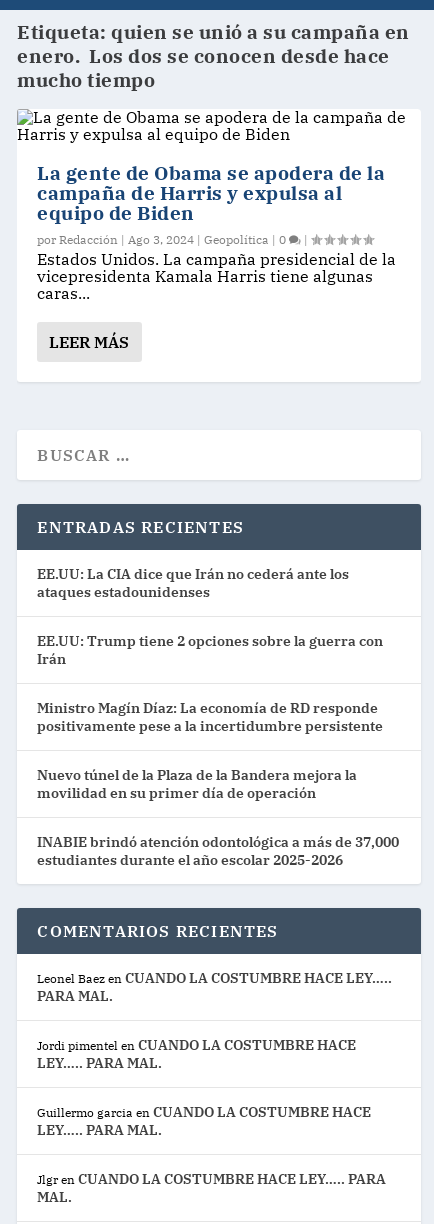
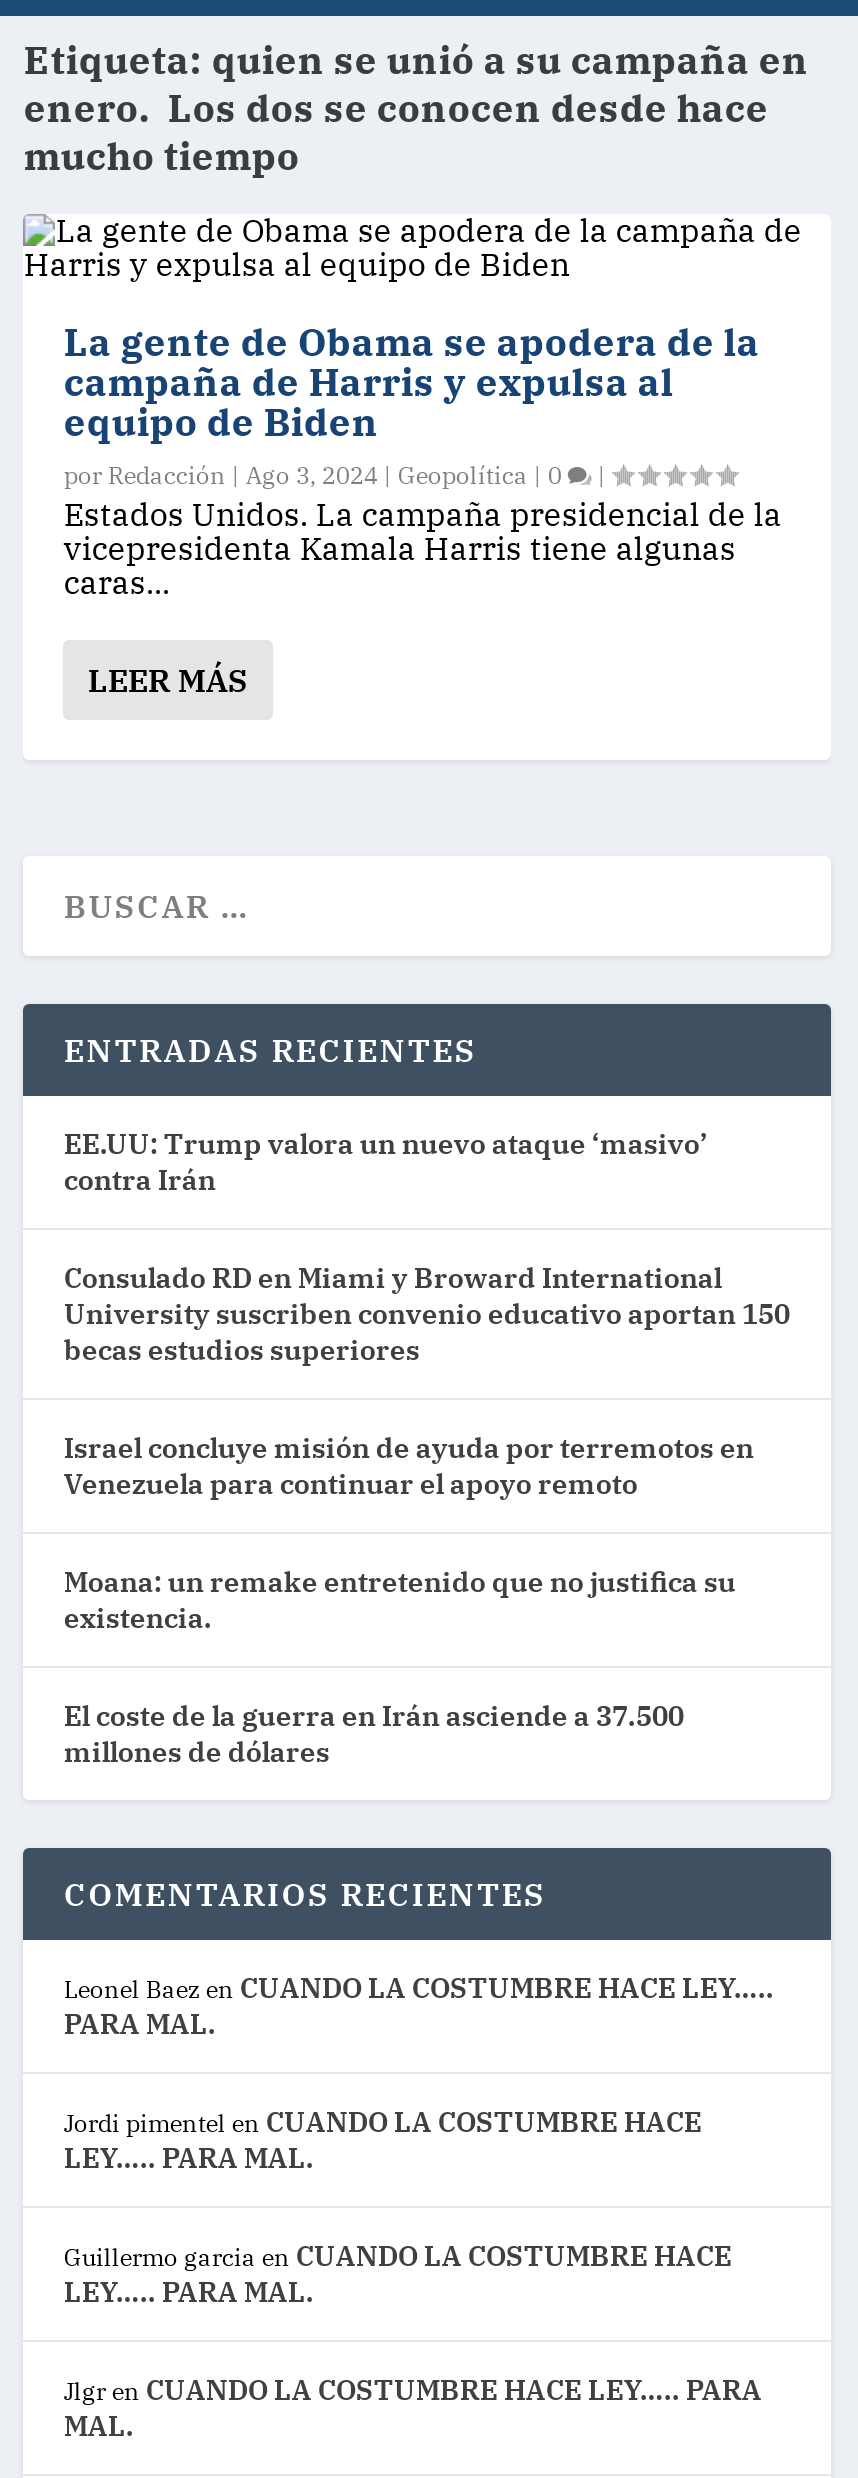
- EE.UU: La CIA dice que Irán no cederá ante los
- ataques estadounidenses
+ EE.UU: Trump valora un nuevo ataque ‘masivo’
+ contra Irán

- EE.UU: Trump tiene 2 opciones sobre la guerra con
- Irán
+ Consulado RD en Miami y Broward International
+ University suscriben convenio educativo aportan 150
+ becas estudios superiores

- Ministro Magín Díaz: La economía de RD responde
- positivamente pese a la incertidumbre persistente
+ Israel concluye misión de ayuda por terremotos en
+ Venezuela para continuar el apoyo remoto

- Nuevo túnel de la Plaza de la Bandera mejora la
- movilidad en su primer día de operación
+ Moana: un remake entretenido que no justifica su
+ existencia.

- INABIE brindó atención odontológica a más de 37,000
- estudiantes durante el año escolar 2025-2026
+ El coste de la guerra en Irán asciende a 37.500
+ millones de dólares
